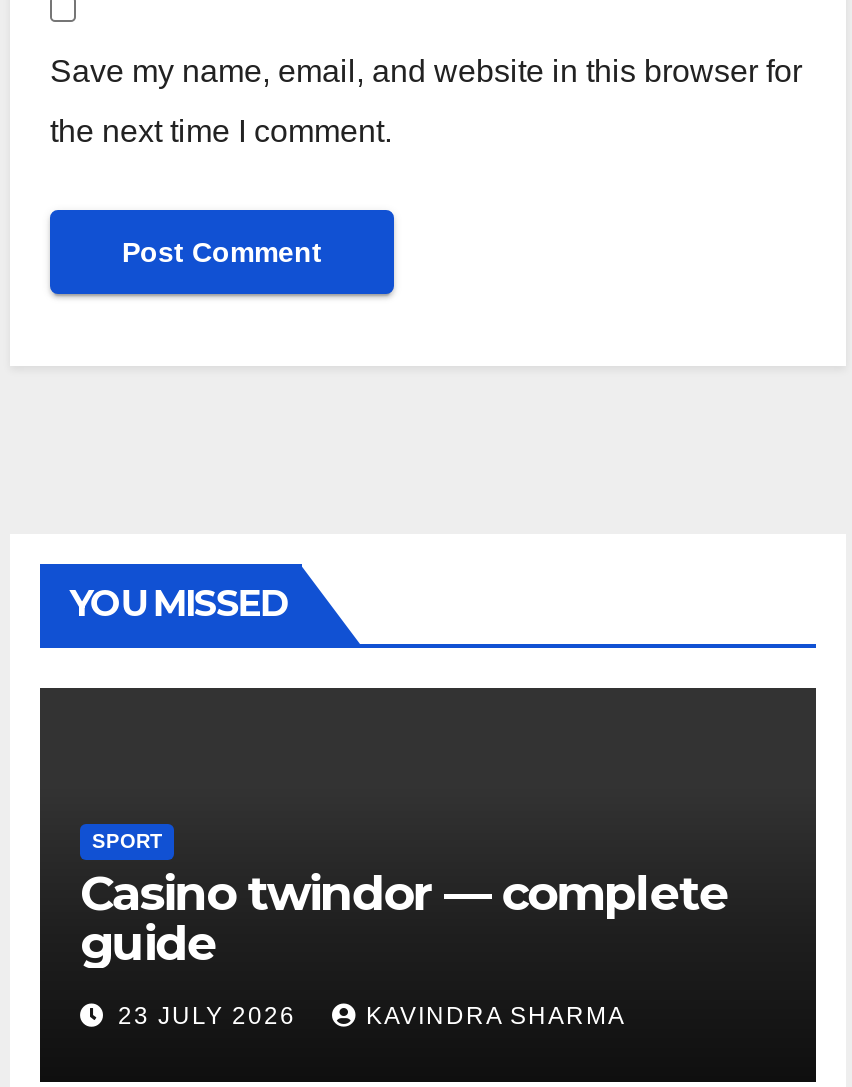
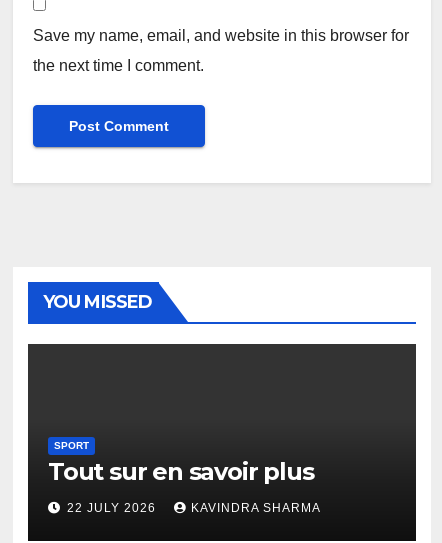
moved down: SPORT

- Casino twindor — complete
- guide
+ Tout sur en savoir plus

- 23 JULY 2026
+ 22 JULY 2026
